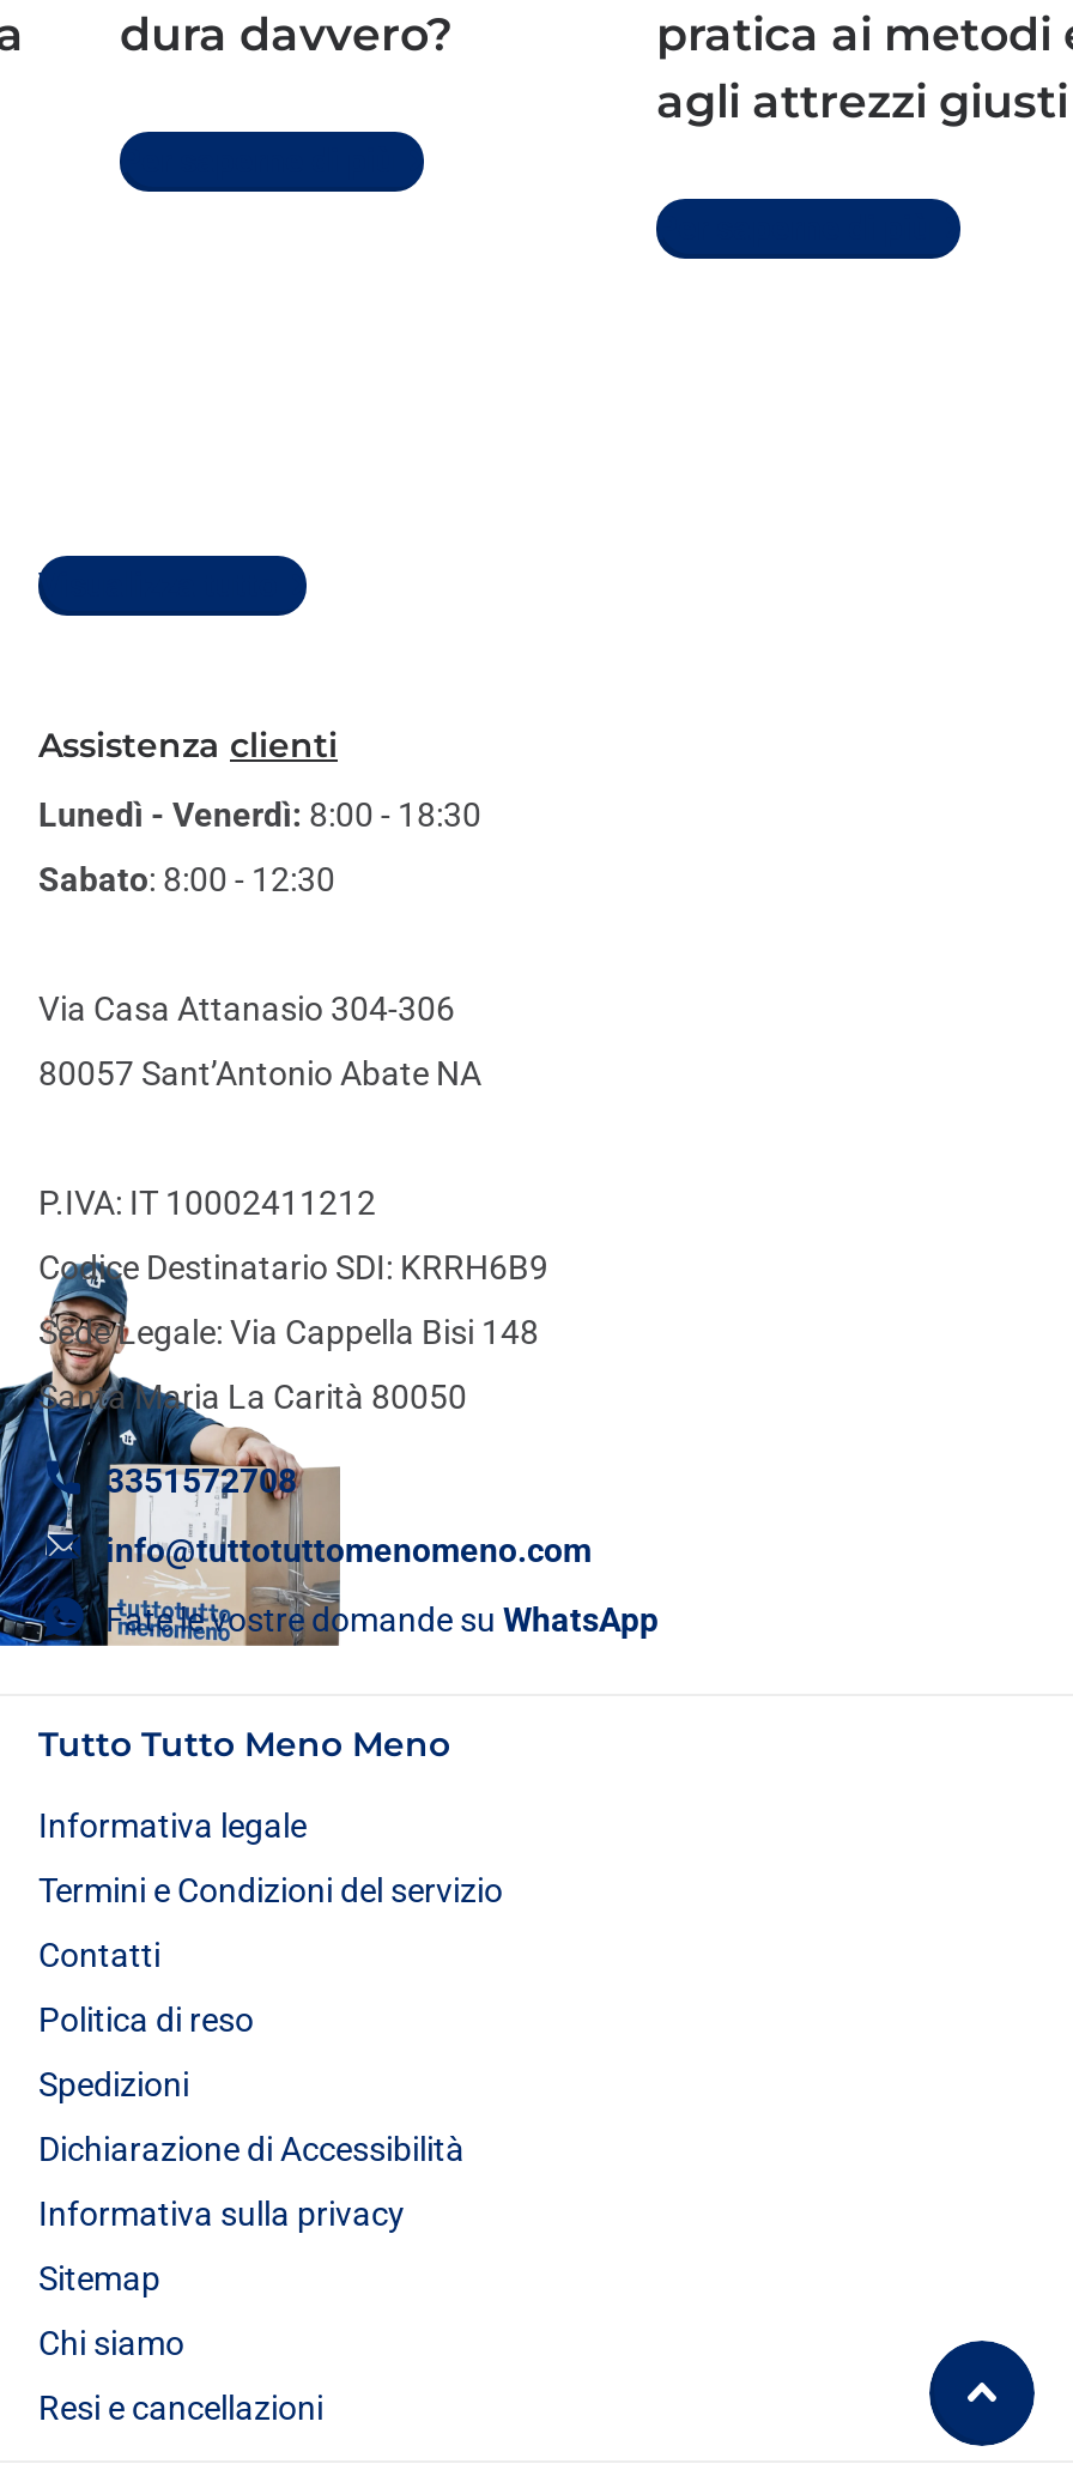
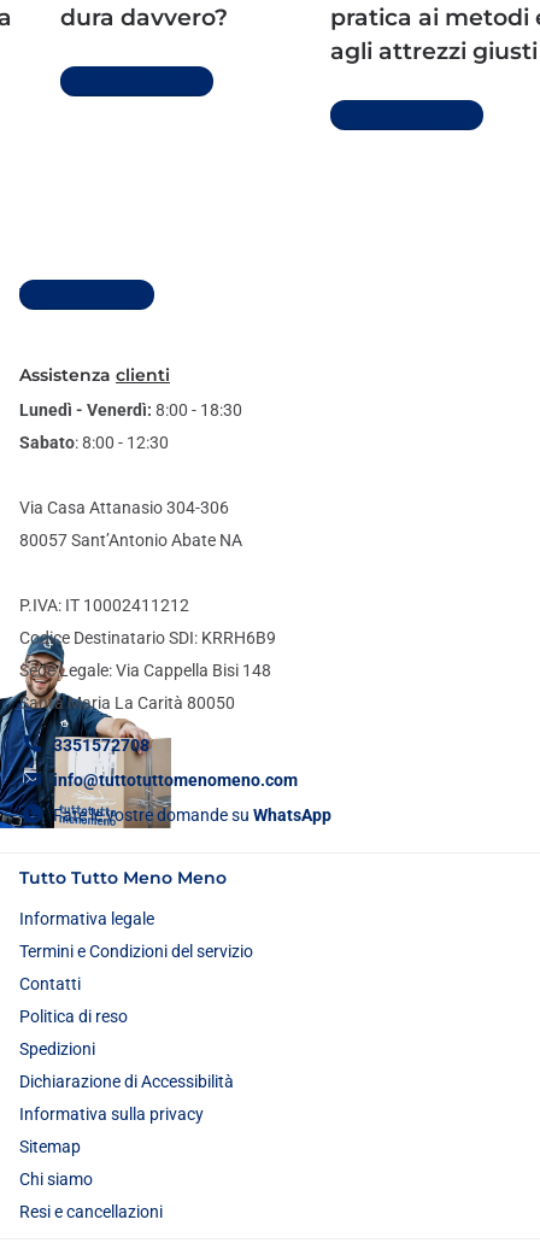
- [image]
